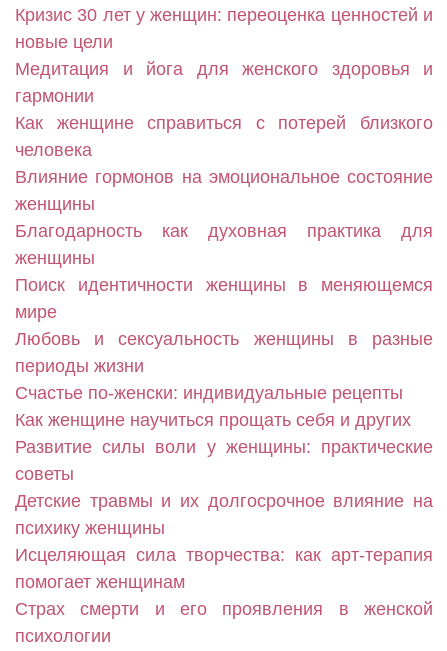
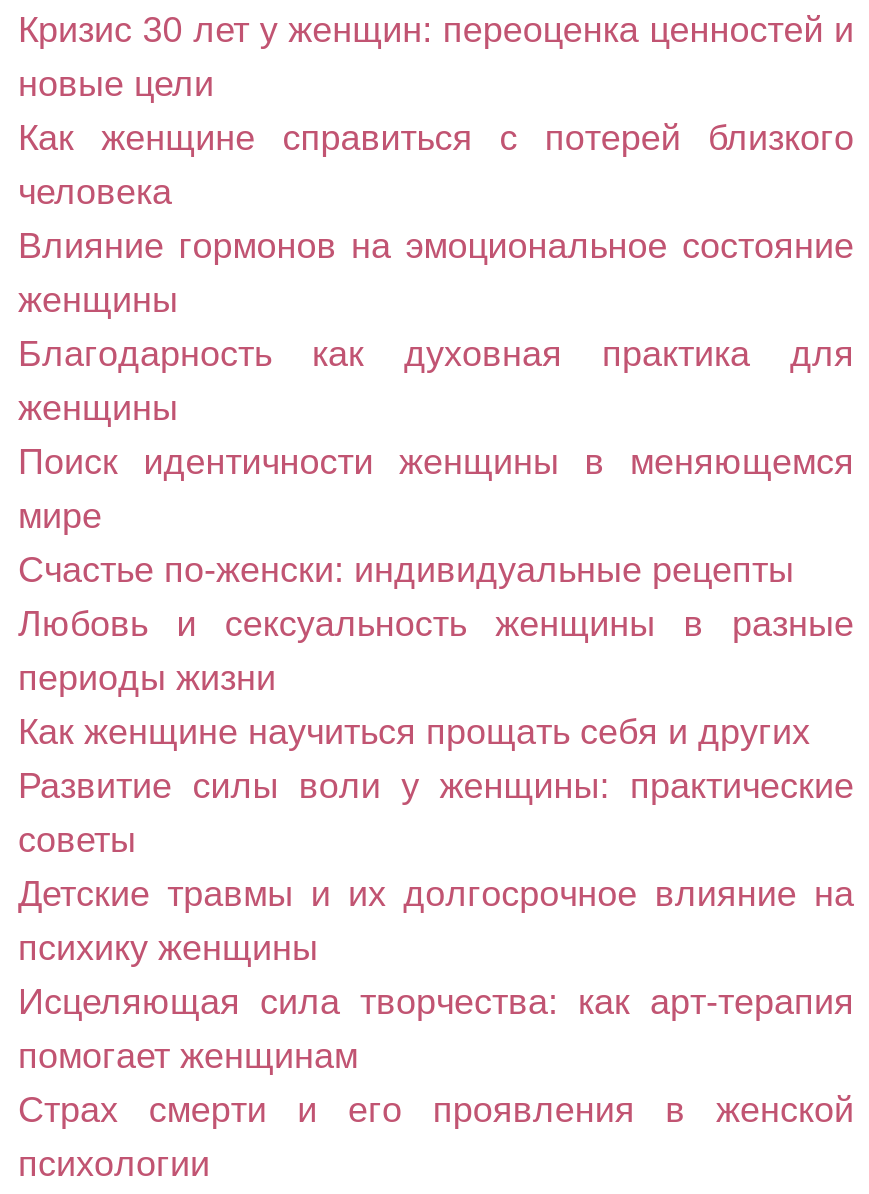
- Медитация и йога для женского здоровья и
- гармонии

moved up: Счастье по-женски: индивидуальные рецепты
